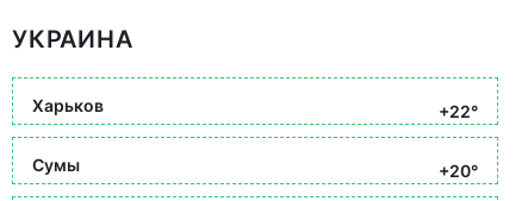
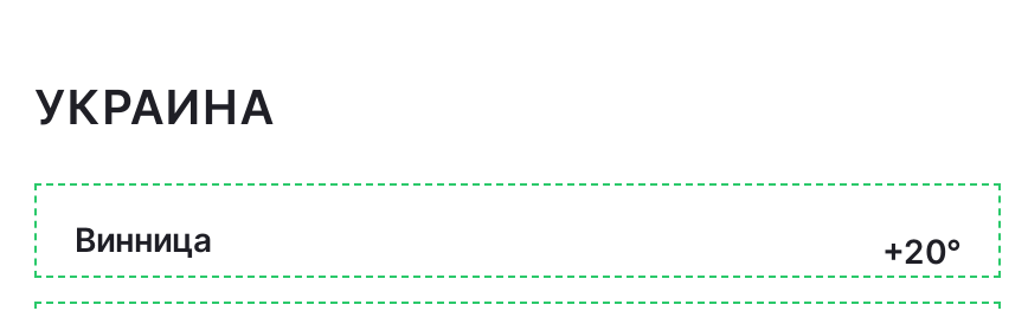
- Харьков
- +22°
- Сумы
+ Винница
